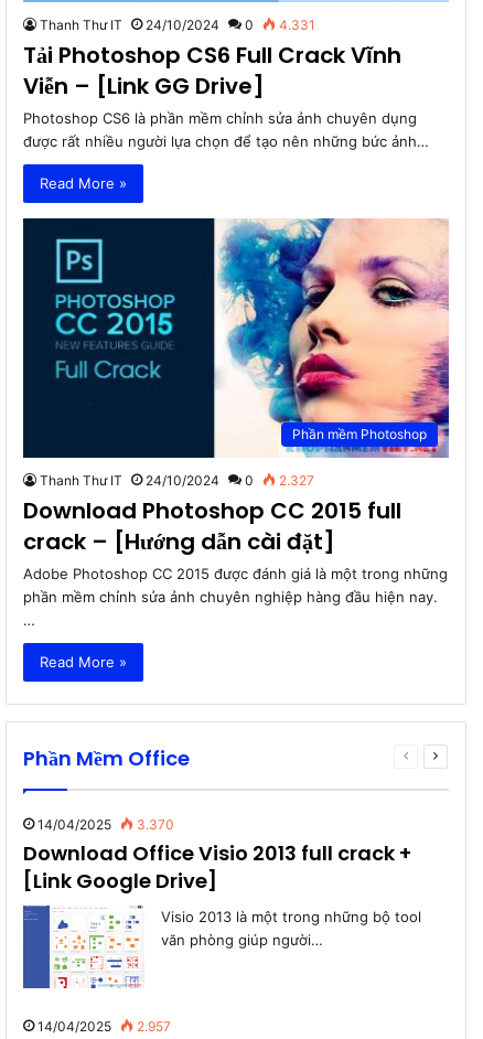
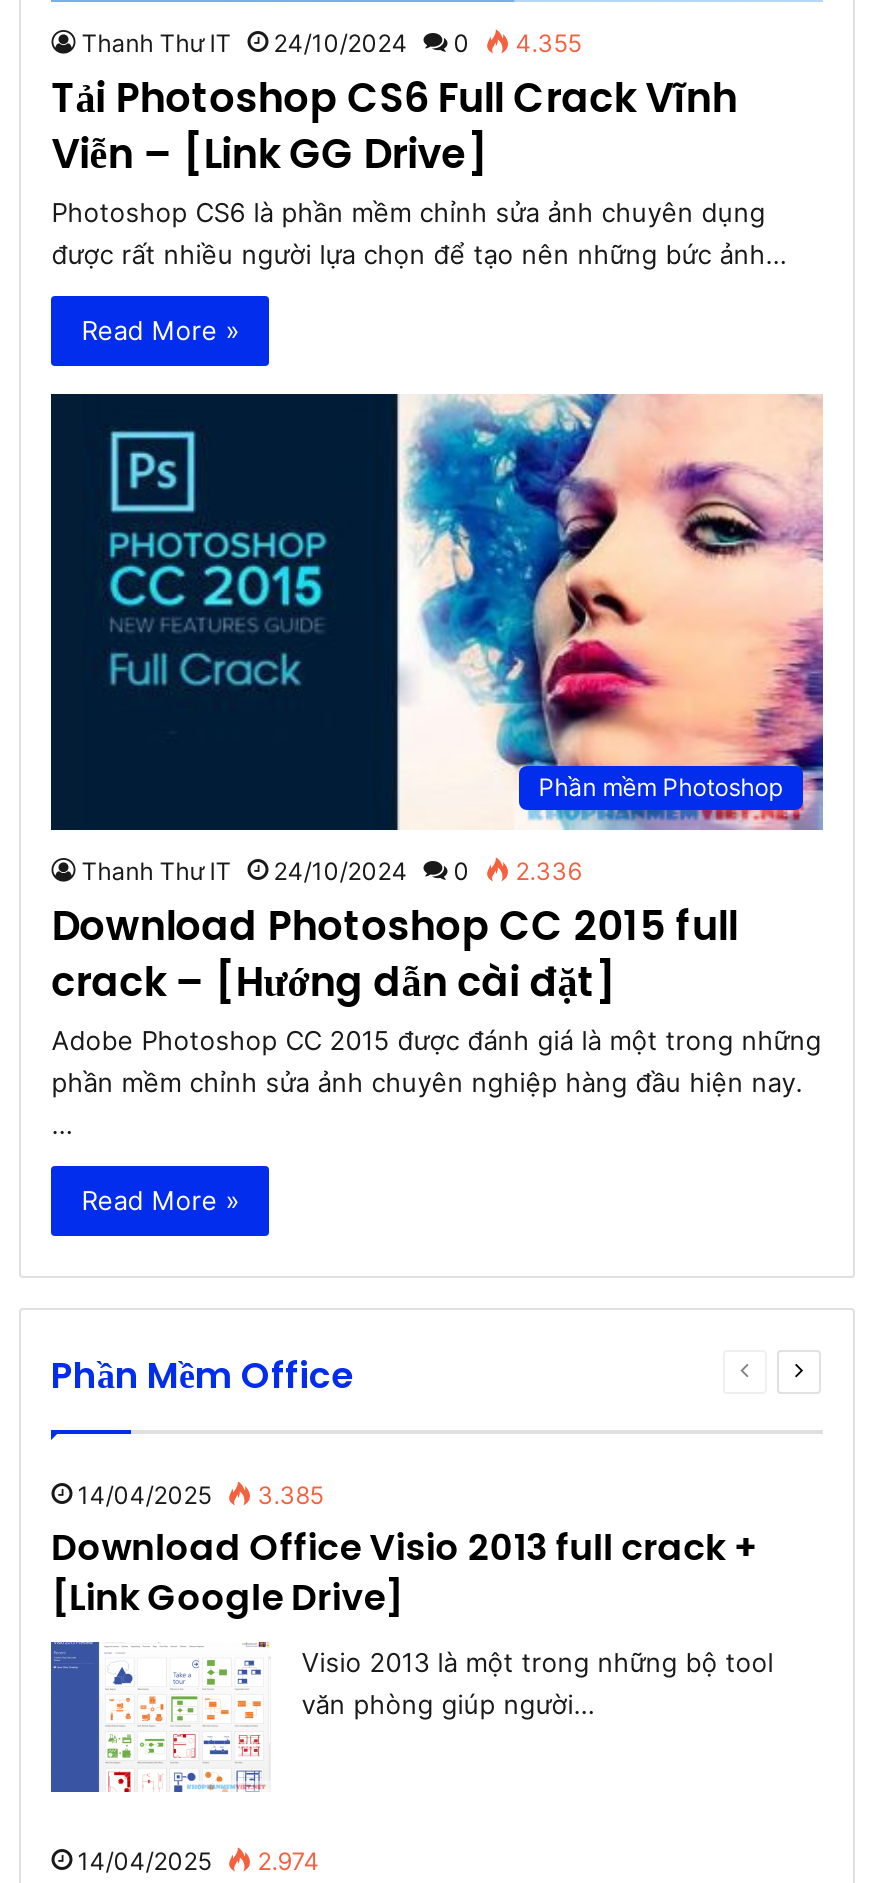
- Thanh Thư IT 24/10/2024 0 4.331
+ Thanh Thư IT 24/10/2024 0 4.355

- Thanh Thư IT 24/10/2024 0 2.327
+ Thanh Thư IT 24/10/2024 0 2.336

- 14/04/2025 3.370
+ 14/04/2025 3.385

- 14/04/2025 2.957
+ 14/04/2025 2.974
